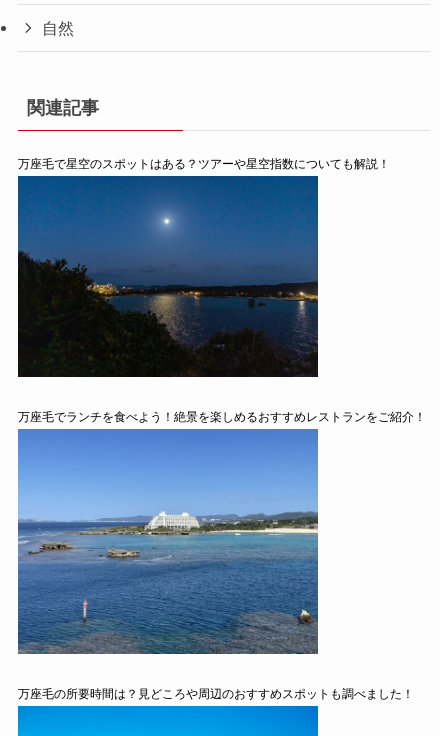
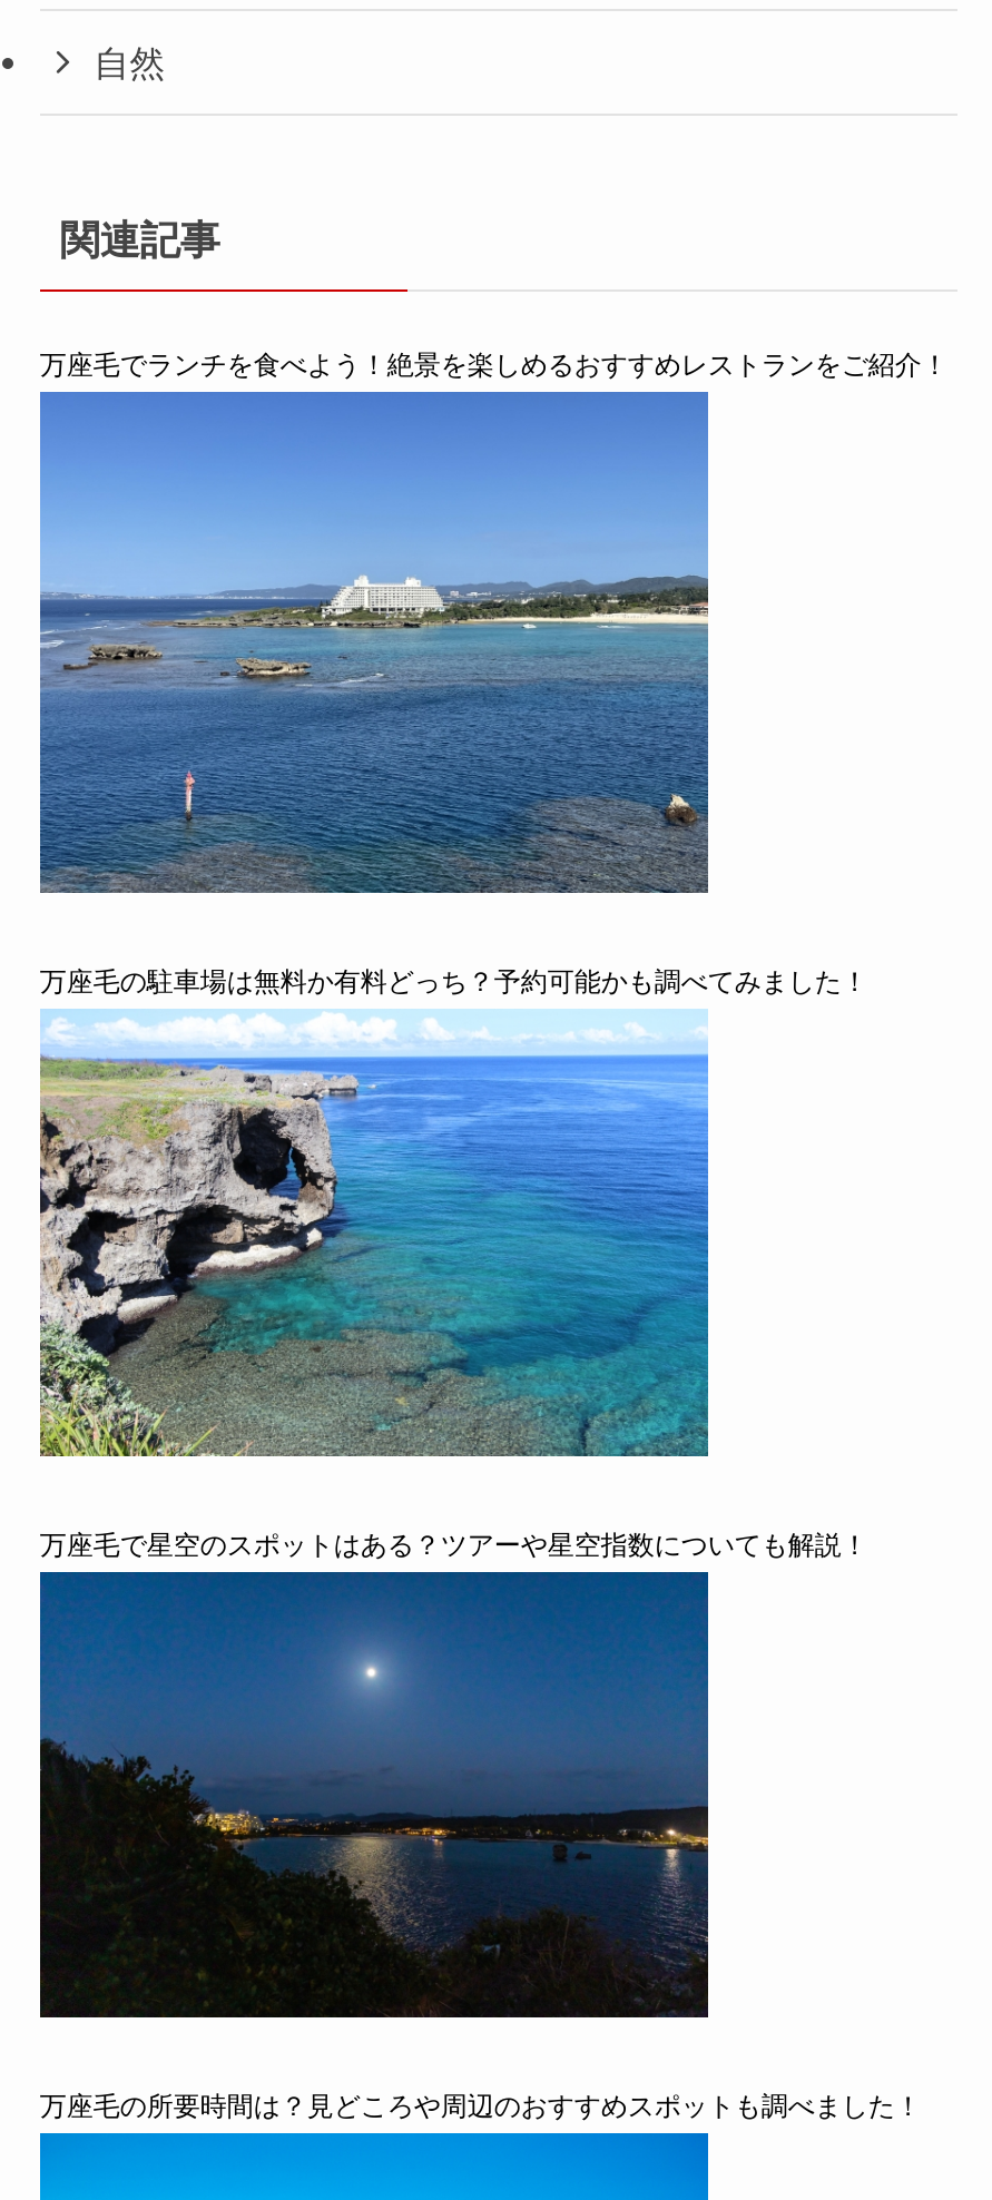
+ [image]

+ 万座毛の駐車場は無料か有料どっち？予約可能かも調べてみました！

moved down: 万座毛で星空のスポットはある？ツアーや星空指数についても解説！

moved down: [image]

moved up: 万座毛でランチを食べよう！絶景を楽しめるおすすめレストランをご紹介！

moved up: [image]
